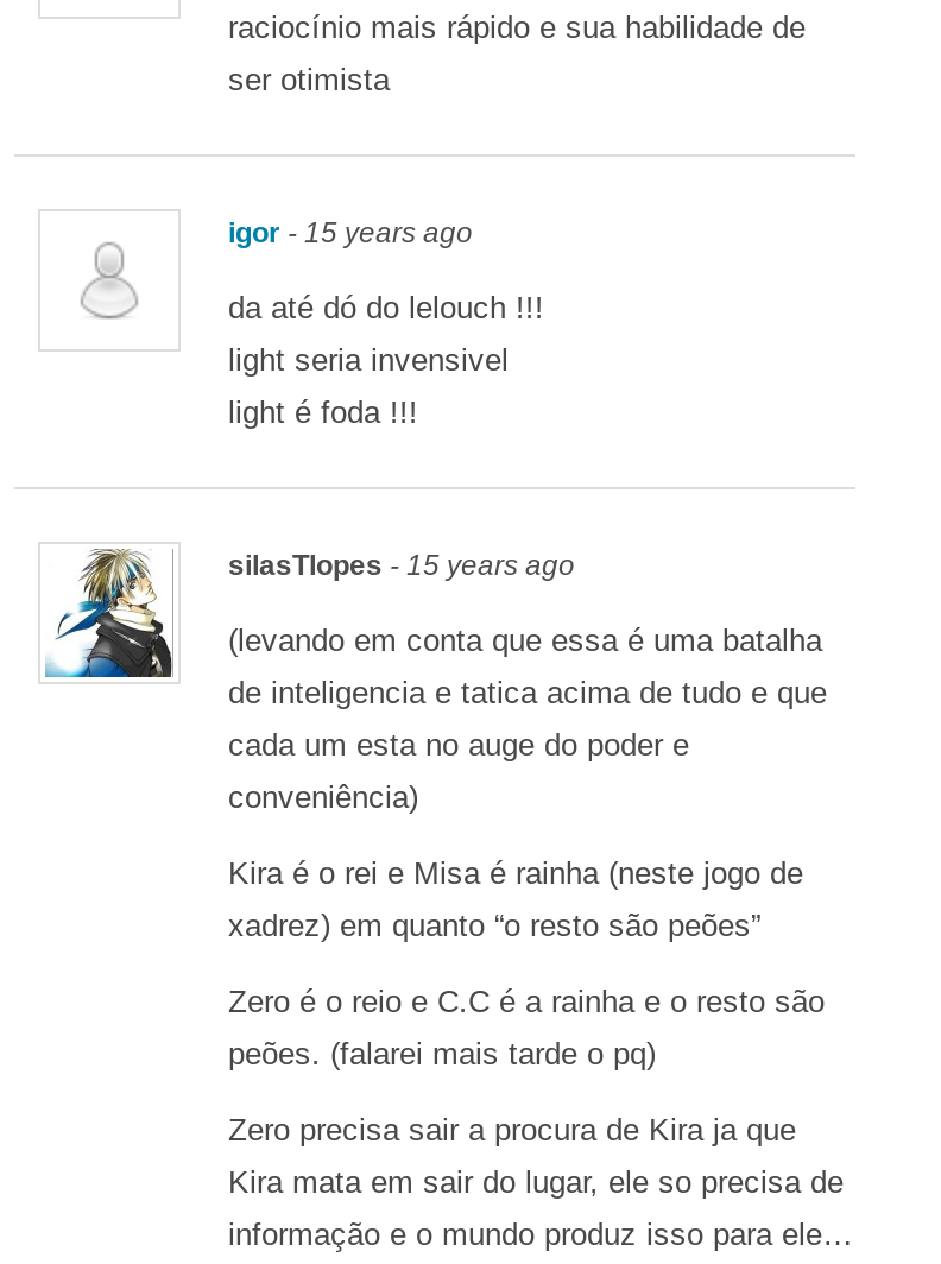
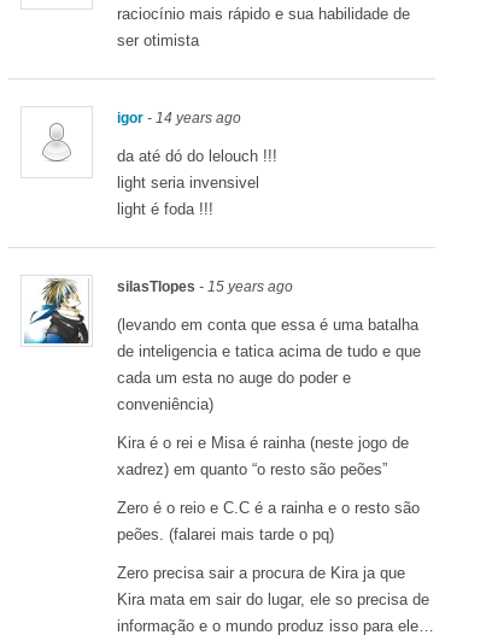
- igor - 15 years ago
+ igor - 14 years ago
